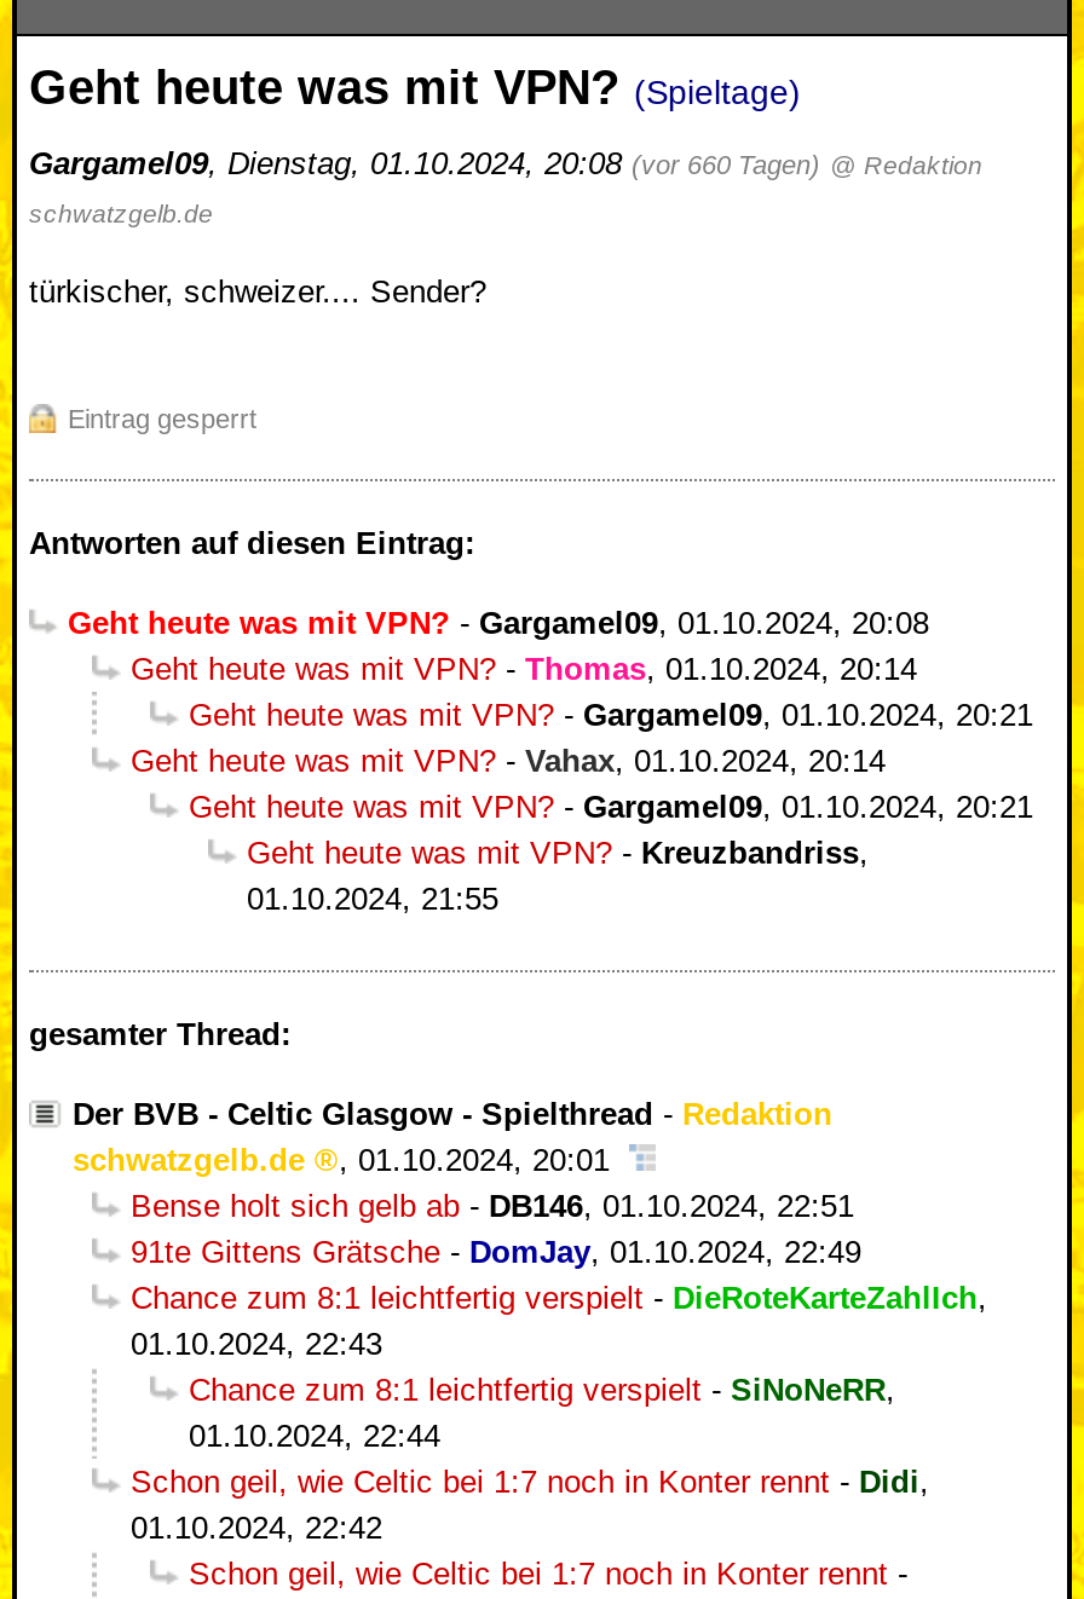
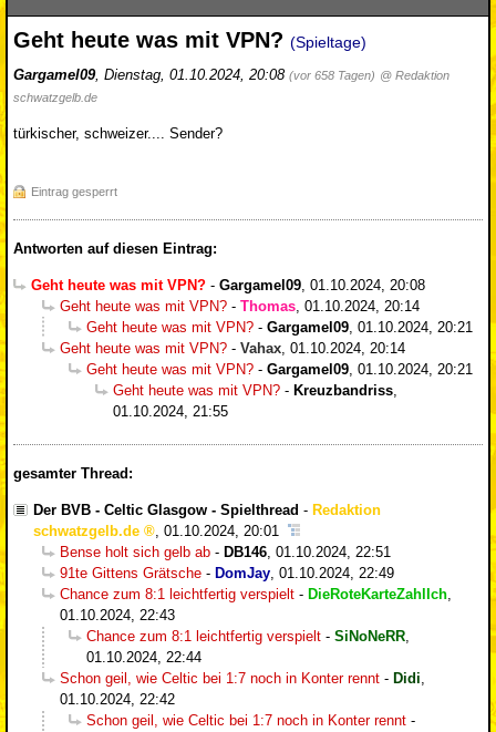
- Gargamel09, Dienstag, 01.10.2024, 20:08 (vor 660 Tagen) @ Redaktion
+ Gargamel09, Dienstag, 01.10.2024, 20:08 (vor 658 Tagen) @ Redaktion
